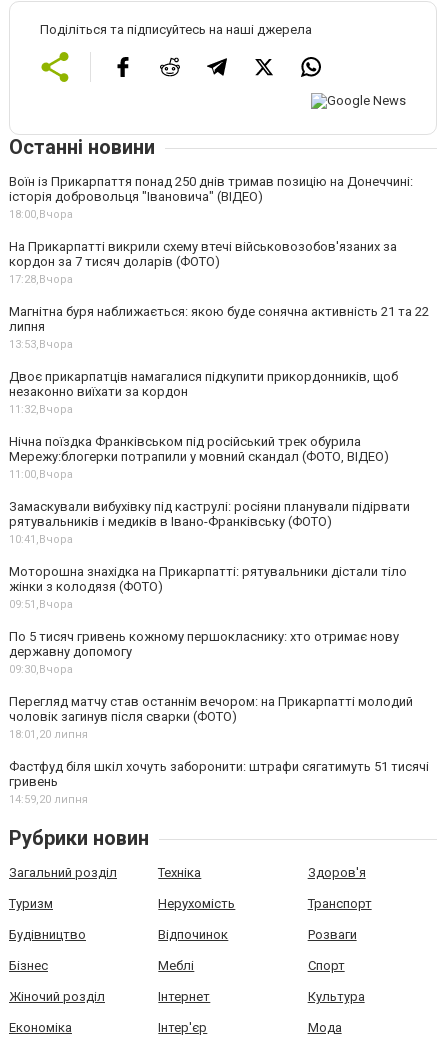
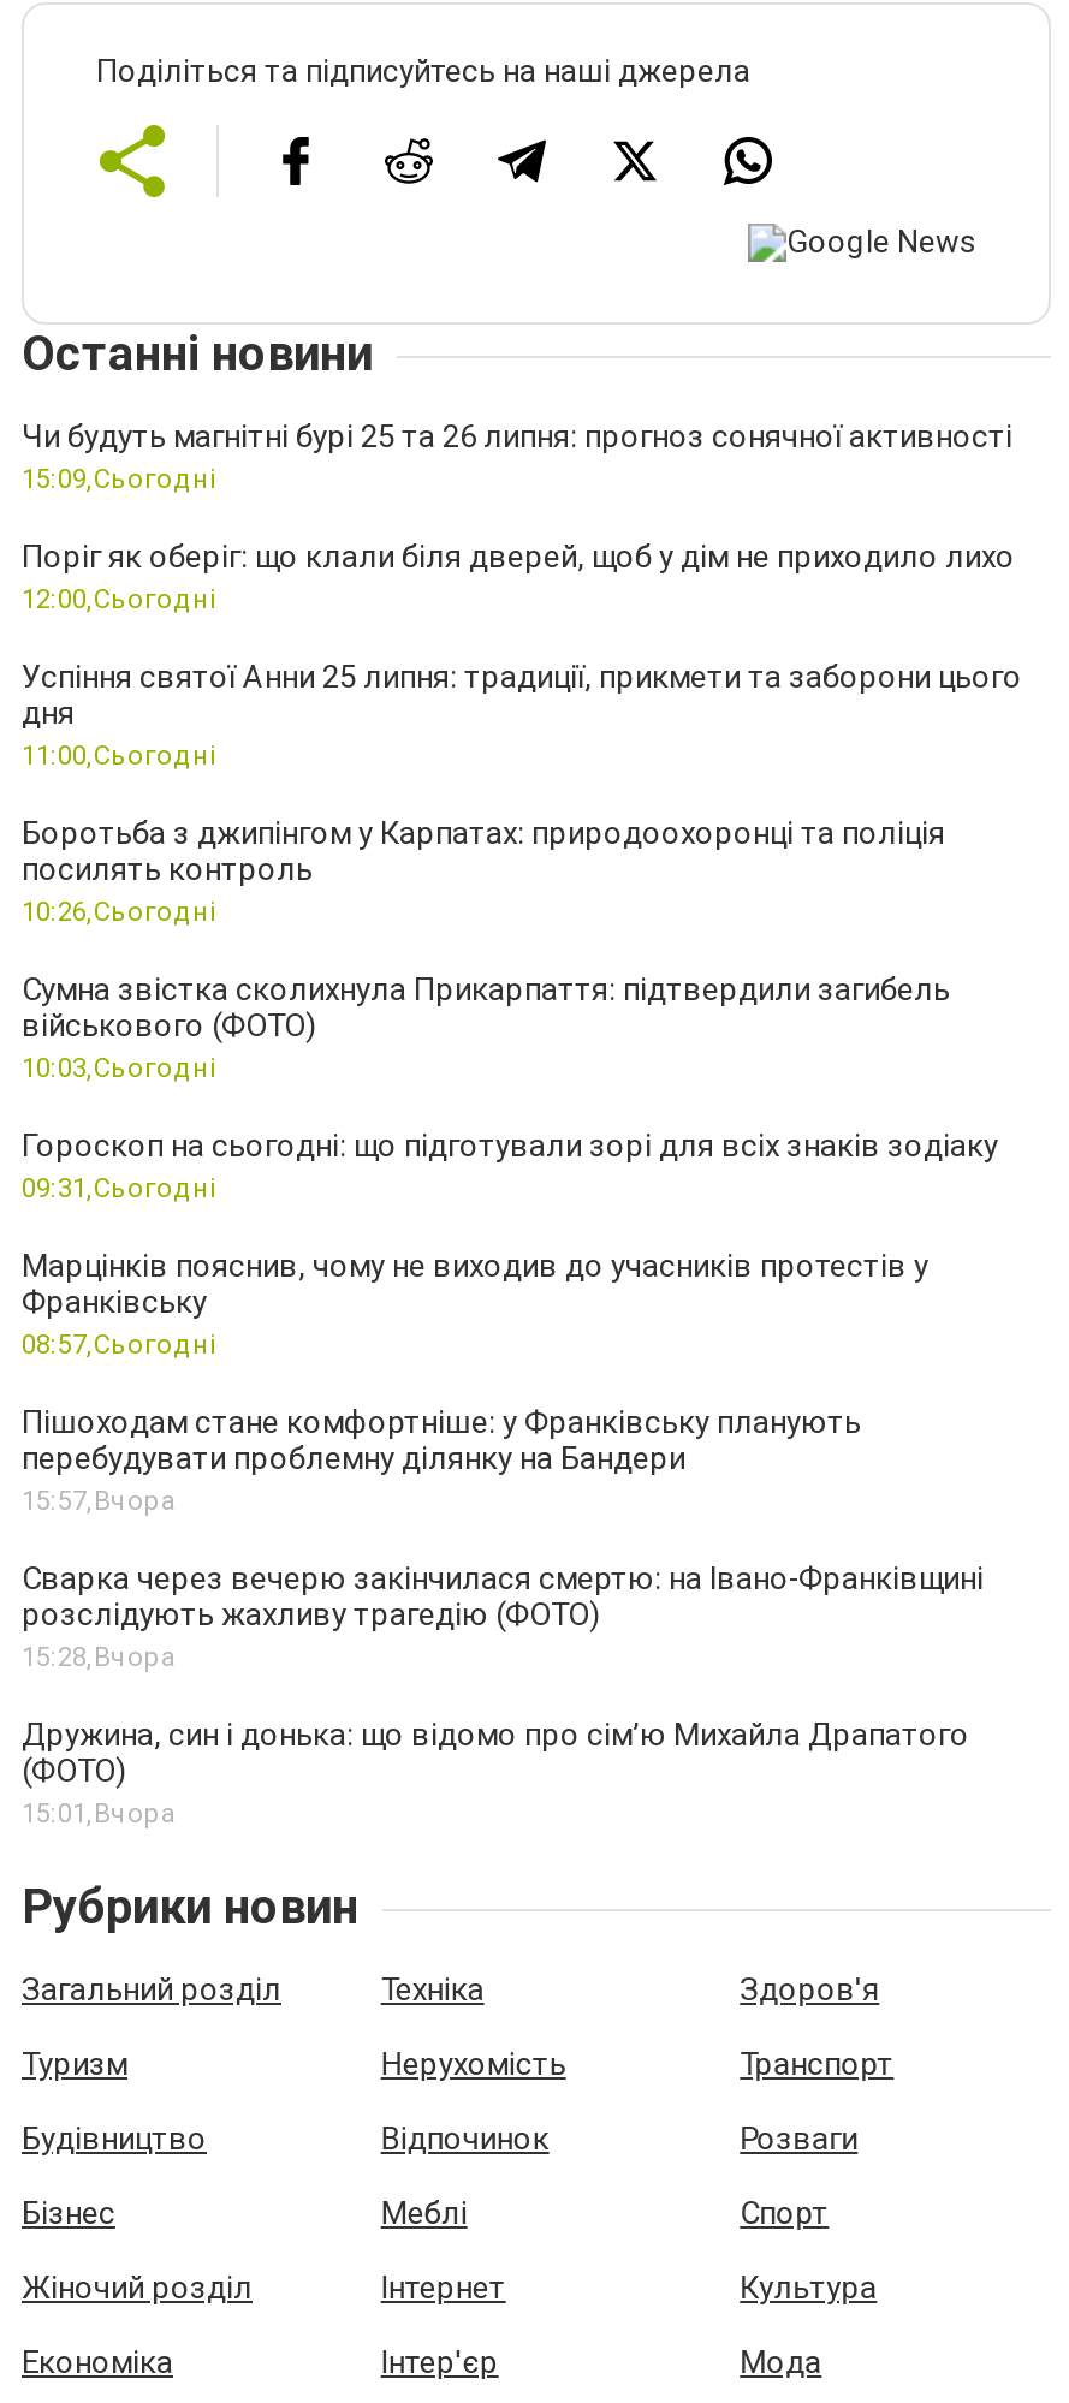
- Воїн із Прикарпаття понад 250 днів тримав позицію на Донеччині:
- історія добровольця "Івановича" (ВІДЕО)
- 18:00,Вчора
+ Чи будуть магнітні бурі 25 та 26 липня: прогноз сонячної активності
+ 15:09,Сьогодні

- На Прикарпатті викрили схему втечі військовозобов'язаних за
- кордон за 7 тисяч доларів (ФОТО)
- 17:28,Вчора
+ Поріг як оберіг: що клали біля дверей, щоб у дім не приходило лихо
+ 12:00,Сьогодні

- Магнітна буря наближається: якою буде сонячна активність 21 та 22
- липня
- 13:53,Вчора
+ Успіння святої Анни 25 липня: традиції, прикмети та заборони цього
+ дня
+ 11:00,Сьогодні

- Двоє прикарпатців намагалися підкупити прикордонників, щоб
- незаконно виїхати за кордон
- 11:32,Вчора
+ Боротьба з джипінгом у Карпатах: природоохоронці та поліція
+ посилять контроль
+ 10:26,Сьогодні

- Нічна поїздка Франківськом під російський трек обурила
- Мережу:блогерки потрапили у мовний скандал (ФОТО, ВІДЕО)
- 11:00,Вчора
+ Сумна звістка сколихнула Прикарпаття: підтвердили загибель
+ військового (ФОТО)
+ 10:03,Сьогодні

- Замаскували вибухівку під каструлі: росіяни планували підірвати
- рятувальників і медиків в Івано-Франківську (ФОТО)
- 10:41, Вчора
+ Гороскоп на сьогодні: що підготували зорі для всіх знаків зодіаку
+ 09:31, Сьогодні

- Моторошна знахідка на Прикарпатті: рятувальники дістали тіло
- жінки з колодязя (ФОТО)
- 09:51,Вчора
+ Марцінків пояснив, чому не виходив до учасників протестів у
+ Франківську
+ 08:57,Сьогодні

- По 5 тисяч гривень кожному першокласнику: хто отримає нову
- державну допомогу
- 09:30, Вчора
+ Пішоходам стане комфортніше: у Франківську планують
+ перебудувати проблемну ділянку на Бандери
+ 15:57, Вчора

- Перегляд матчу став останнім вечором: на Прикарпатті молодий
- чоловік загинув після сварки (ФОТО)
- 18:01, 20 липня
+ Сварка через вечерю закінчилася смертю: на Івано-Франківщині
+ розслідують жахливу трагедію (ФОТО)
+ 15:28, Вчора

- Фастфуд біля шкіл хочуть заборонити: штрафи сягатимуть 51 тисячі
- гривень
- 14:59, 20 липня
+ Дружина, син і донька: що відомо про сім’ю Михайла Драпатого
+ (ФОТО)
+ 15:01, Вчора
